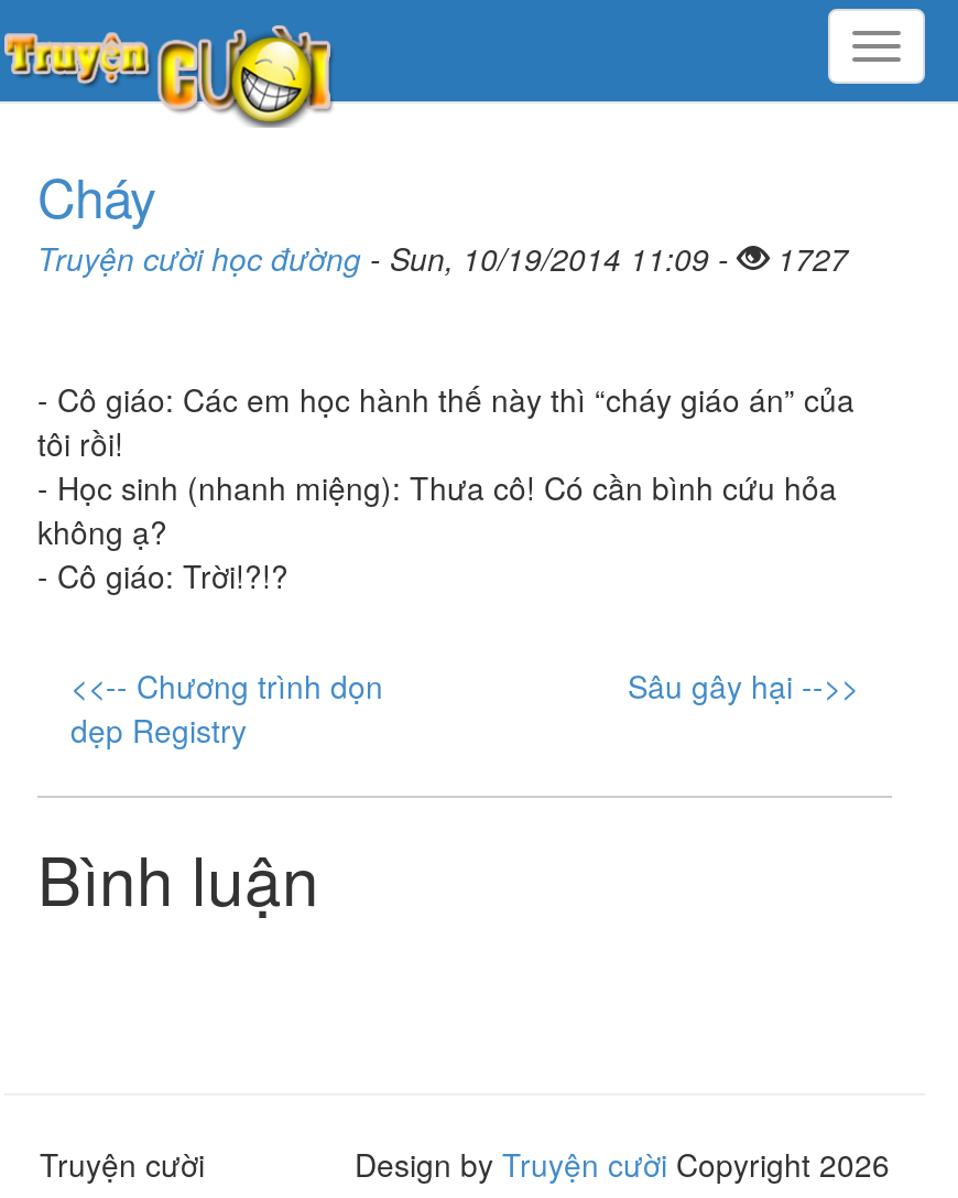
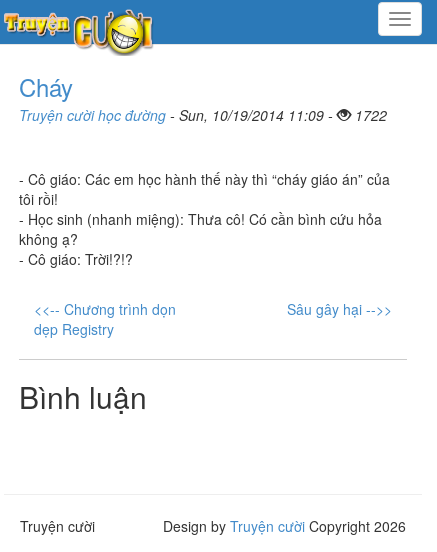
- Truyện cười học đường - Sun, 10/19/2014 11:09 - 1727
+ Truyện cười học đường - Sun, 10/19/2014 11:09 - 1722
